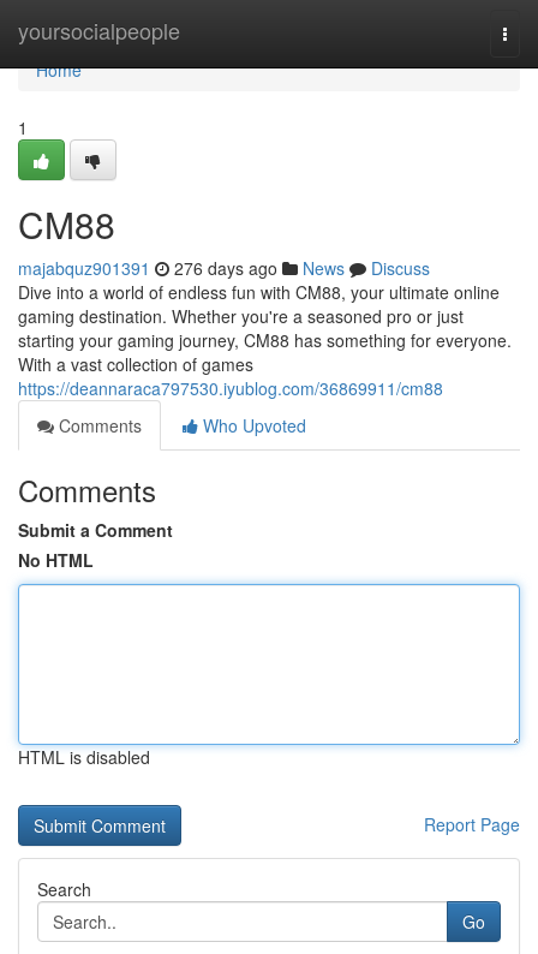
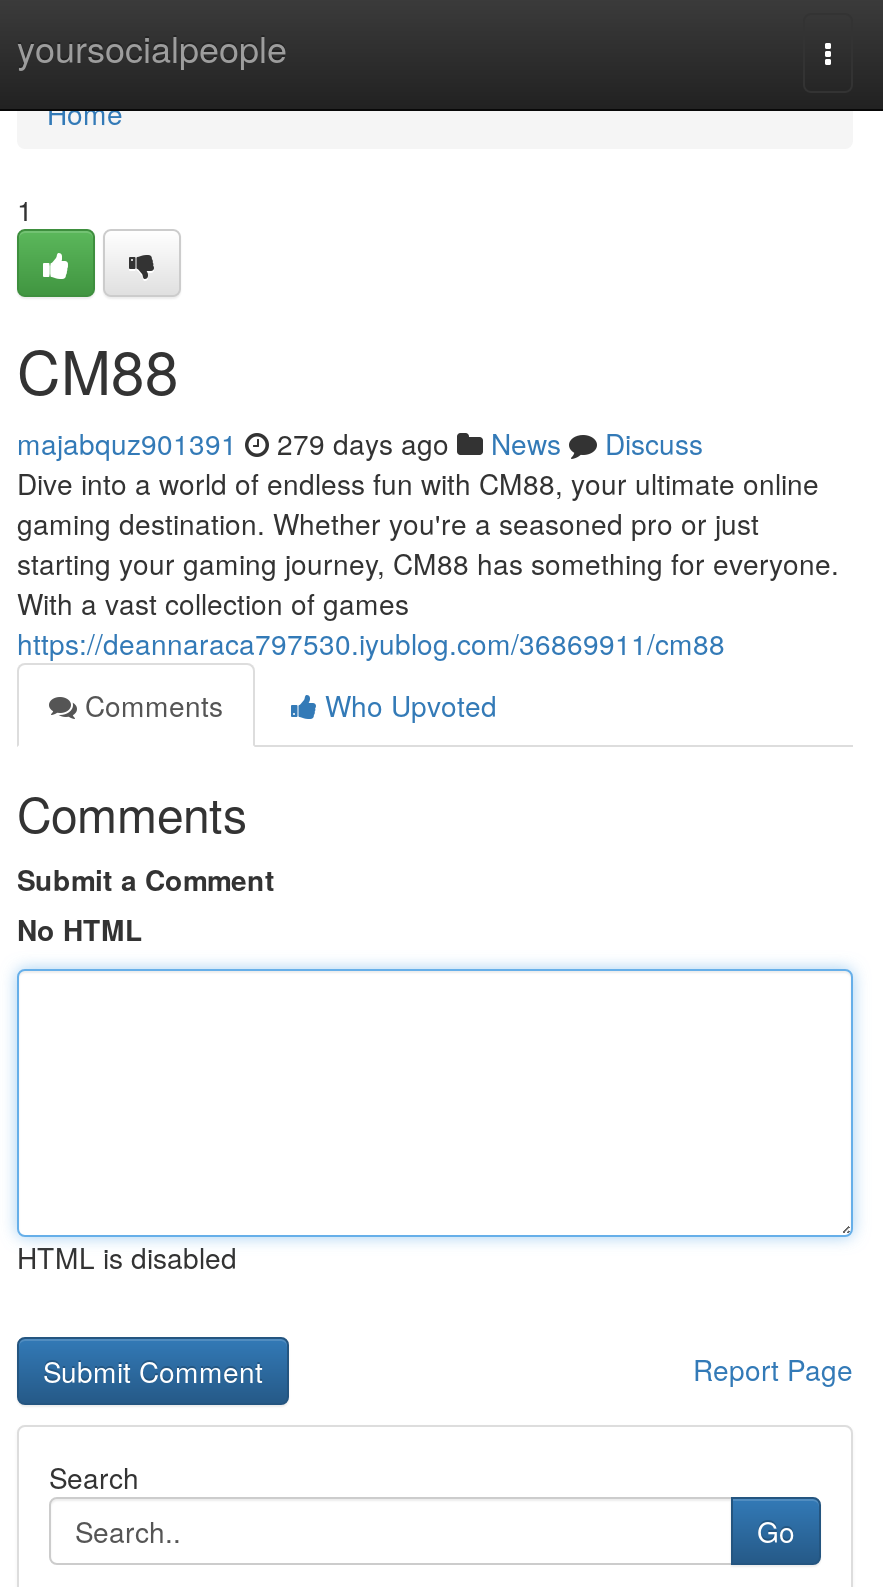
- majabquz901391 276 days ago News Discuss
+ majabquz901391 279 days ago News Discuss
